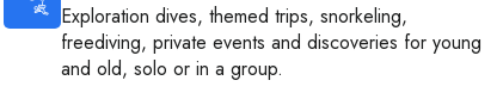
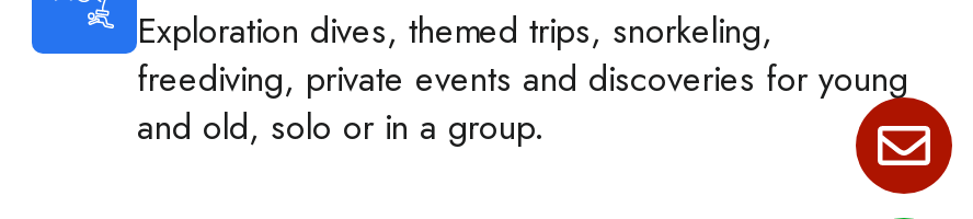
+ [image]
